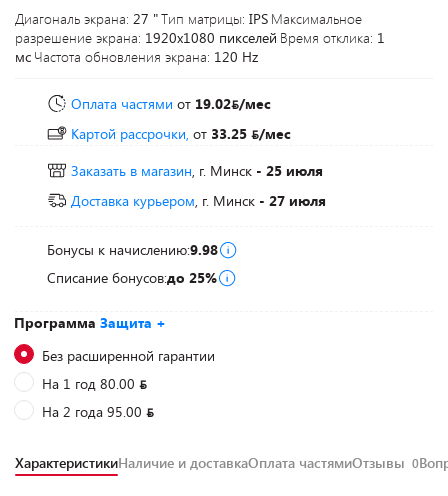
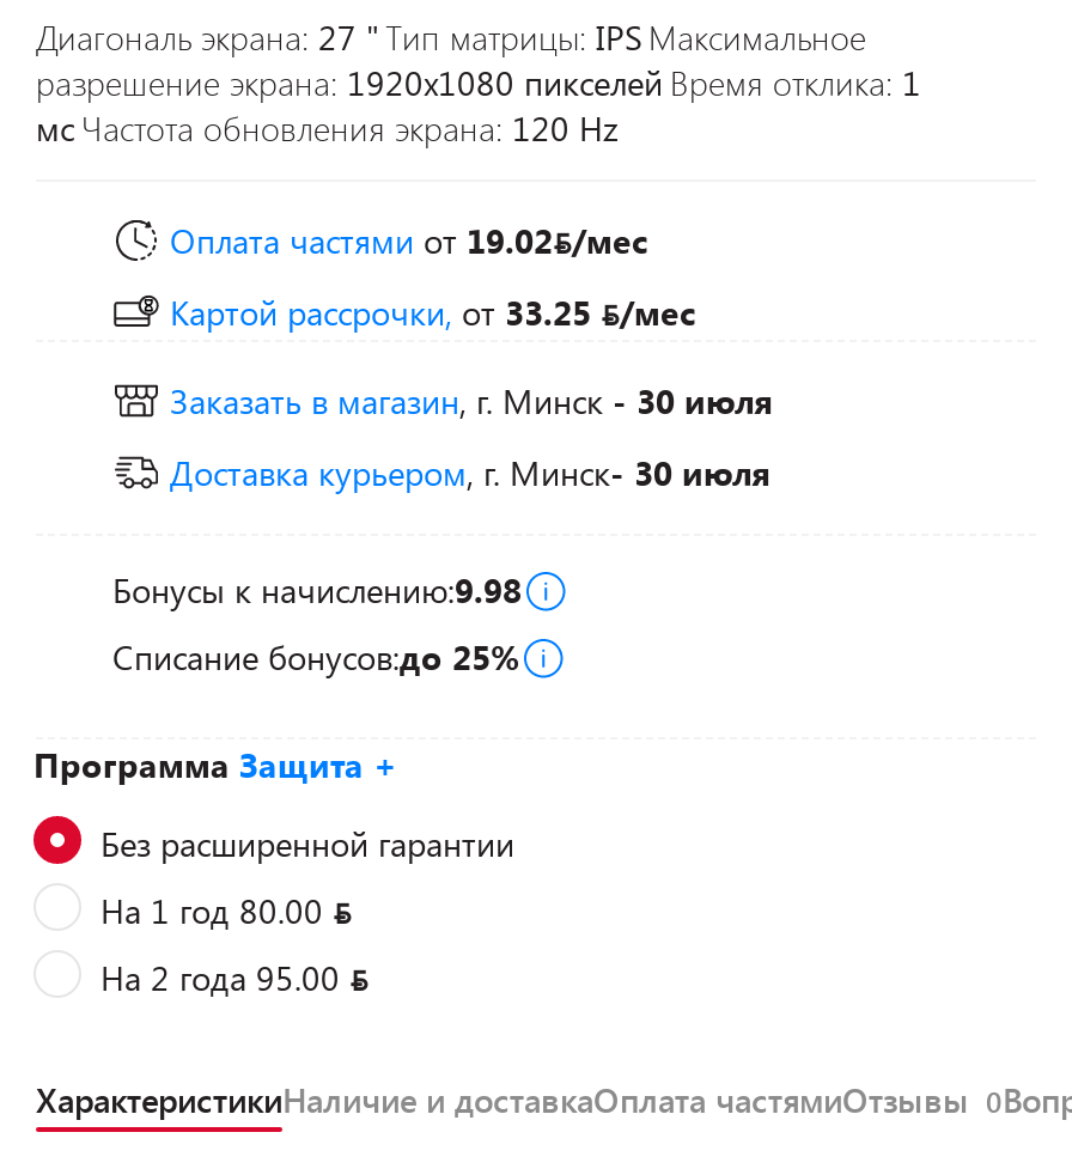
- Заказать в магазин, г. Минск - 25 июля
+ Заказать в магазин, г. Минск - 30 июля

- Доставка курьером, г. Минск- 27 июля
+ Доставка курьером, г. Минск- 30 июля
